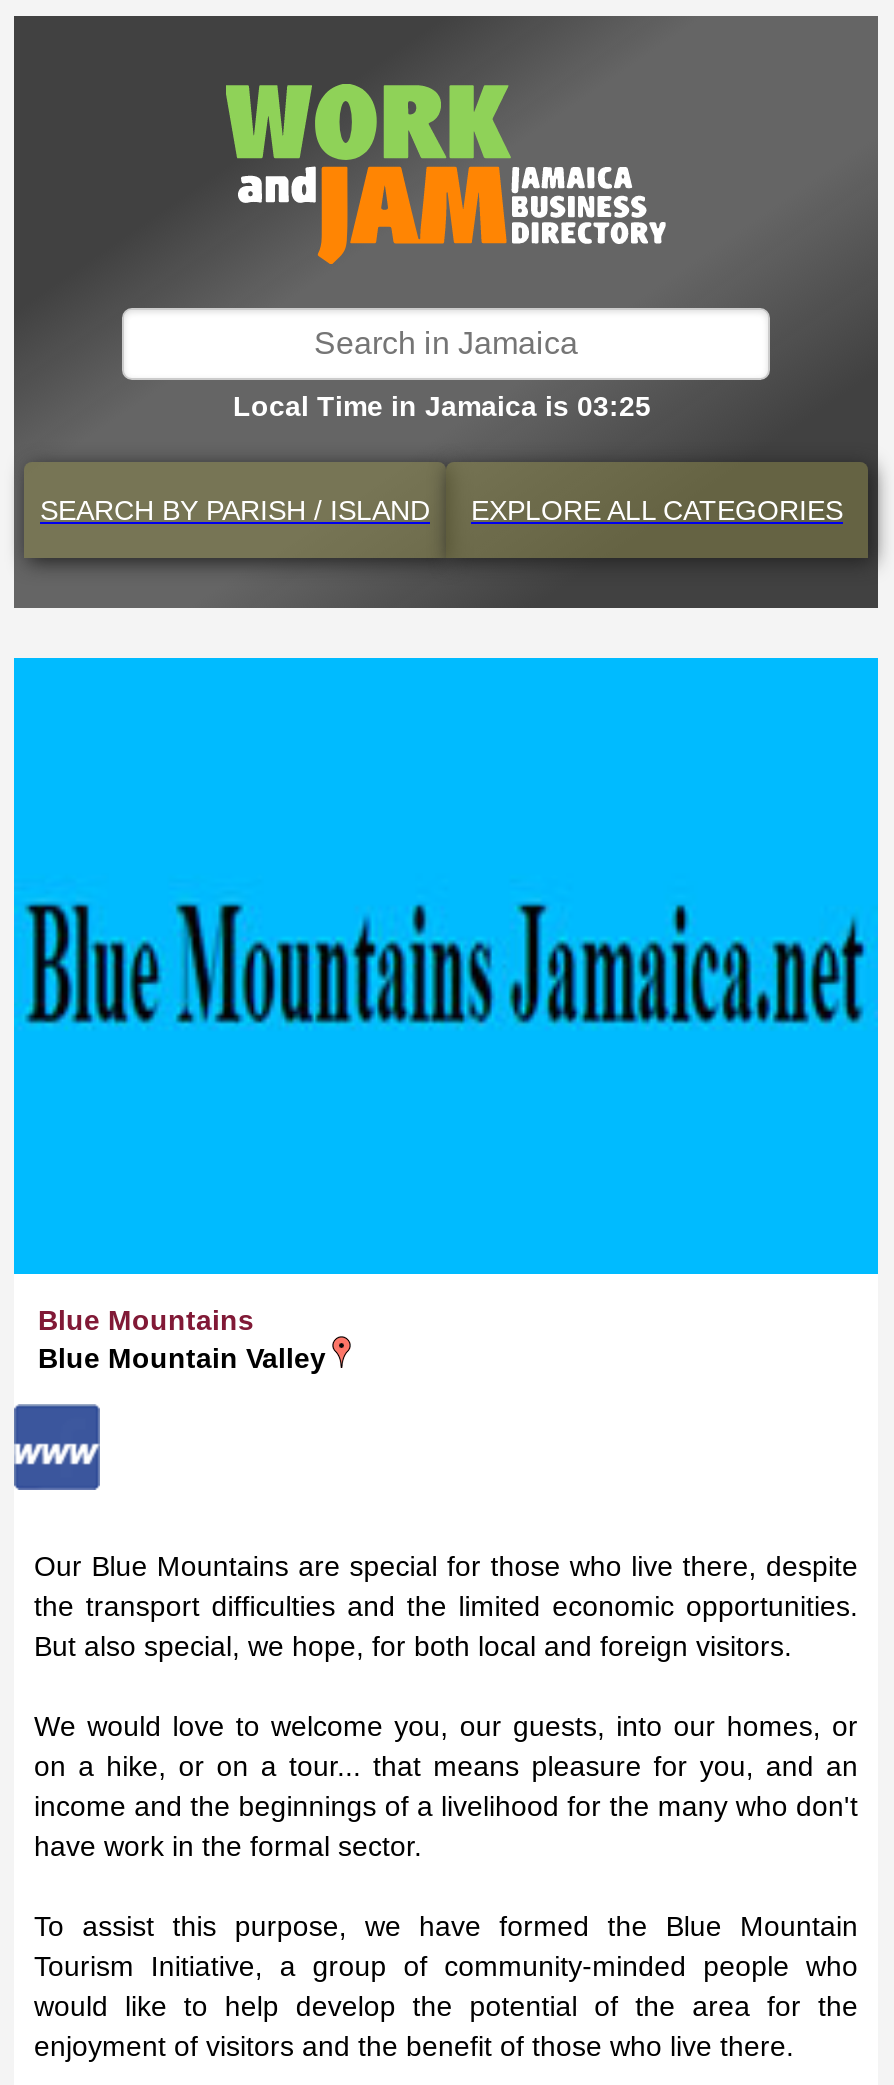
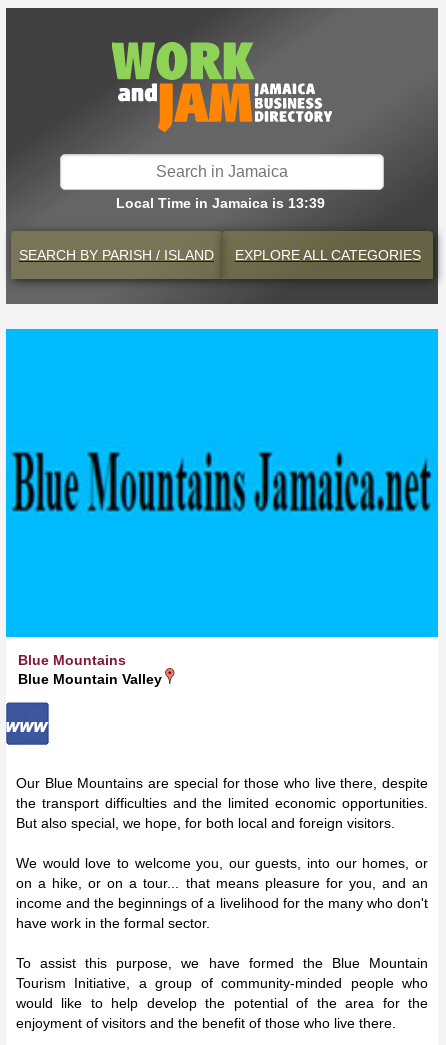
- Local Time in Jamaica is 03:25
+ Local Time in Jamaica is 13:39
